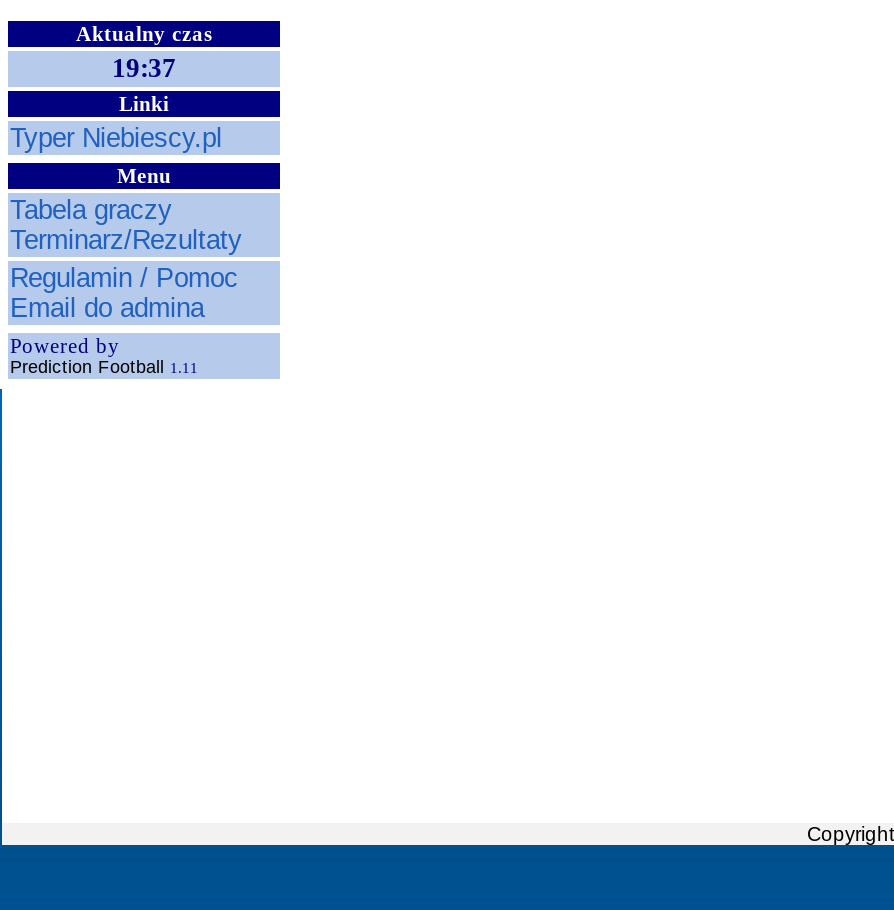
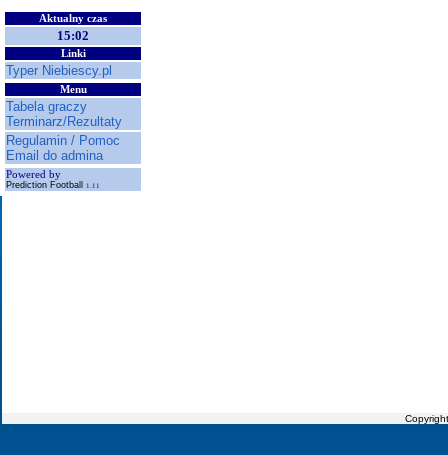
- 19:37
+ 15:02
